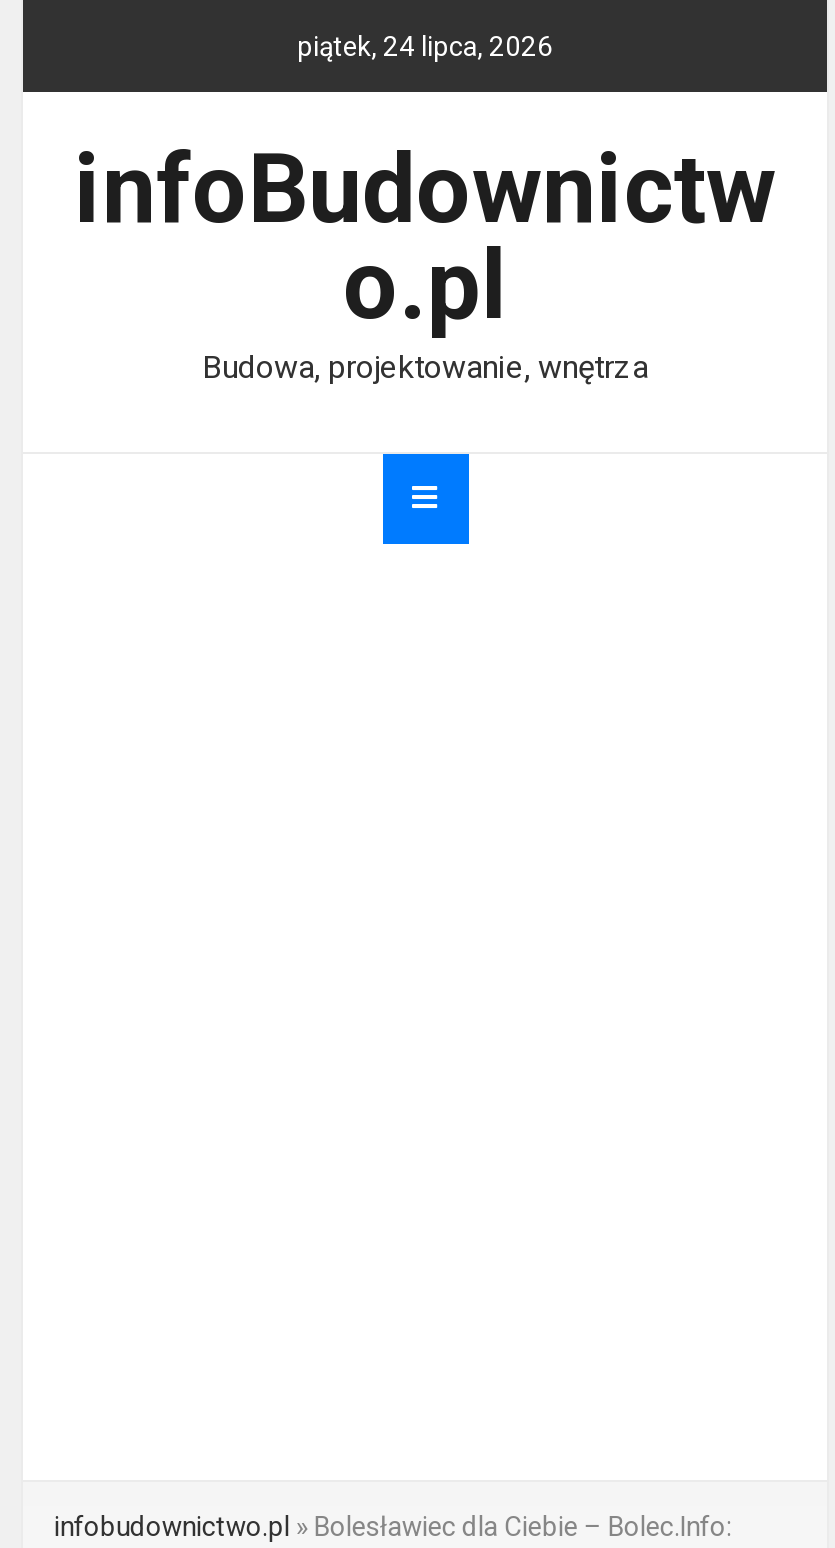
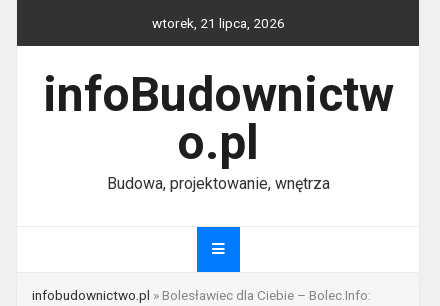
- piątek, 24 lipca, 2026
+ wtorek, 21 lipca, 2026
